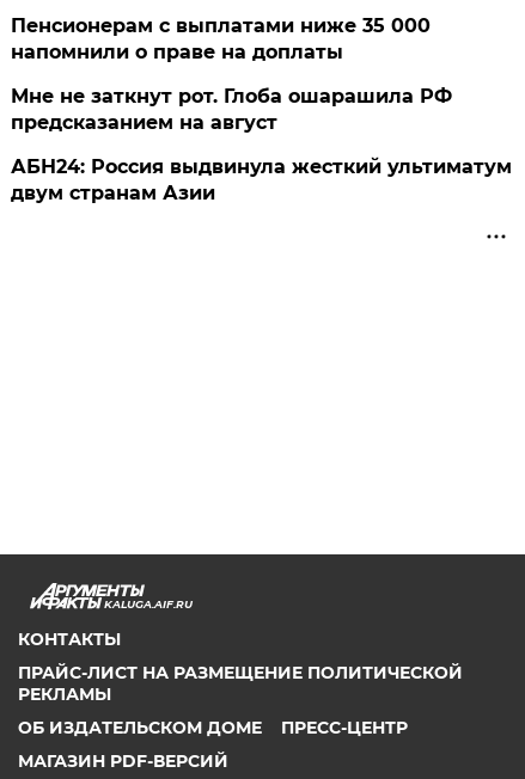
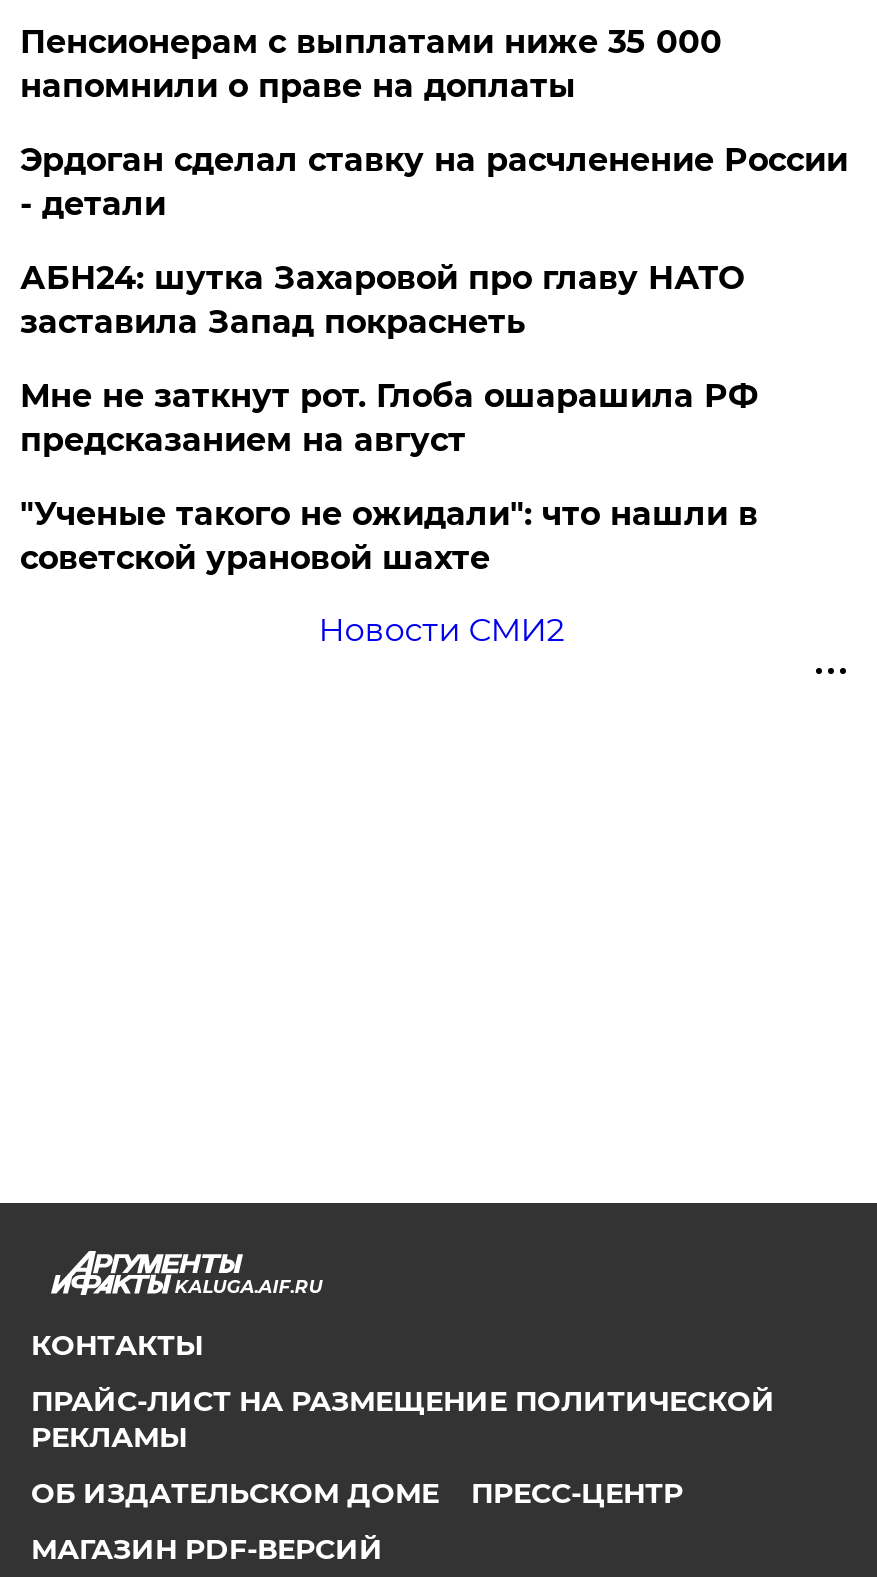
+ Эрдоган сделал ставку на расчленение России
+ - детали
+ АБН24: шутка Захаровой про главу НАТО
+ заставила Запад покраснеть

- АБН24: Россия выдвинула жесткий ультиматум
- двум странам Азии
+ "Ученые такого не ожидали": что нашли в
+ советской урановой шахте
+ Новости СМИ2
